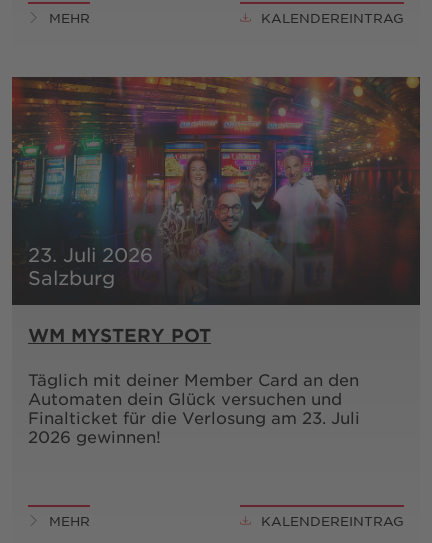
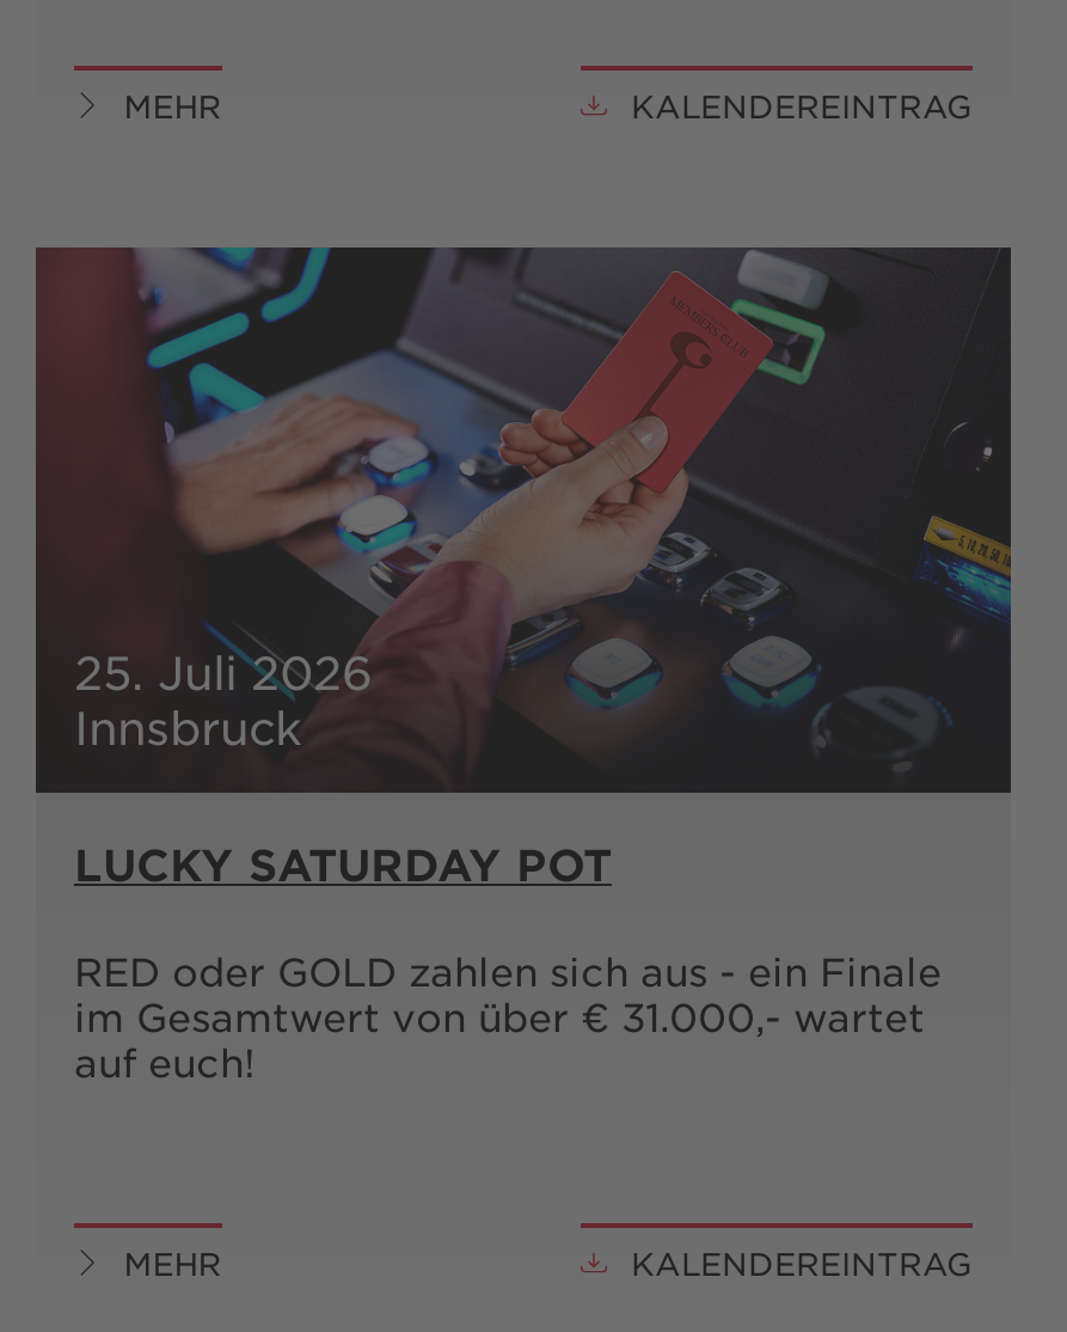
- [image]
- 23. Juli 2026
- Salzburg
+ [image]
+ 25. Juli 2026
+ Innsbruck

- WM MYSTERY POT
+ LUCKY SATURDAY POT

- Täglich mit deiner Member Card an den
- Automaten dein Glück versuchen und
- Finalticket für die Verlosung am 23. Juli
- 2026 gewinnen!
+ RED oder GOLD zahlen sich aus - ein Finale
+ im Gesamtwert von über € 31.000,- wartet
+ auf euch!
